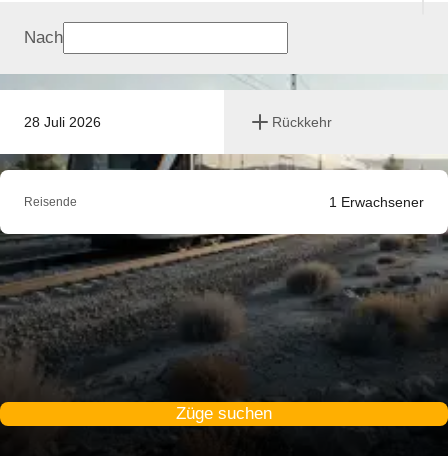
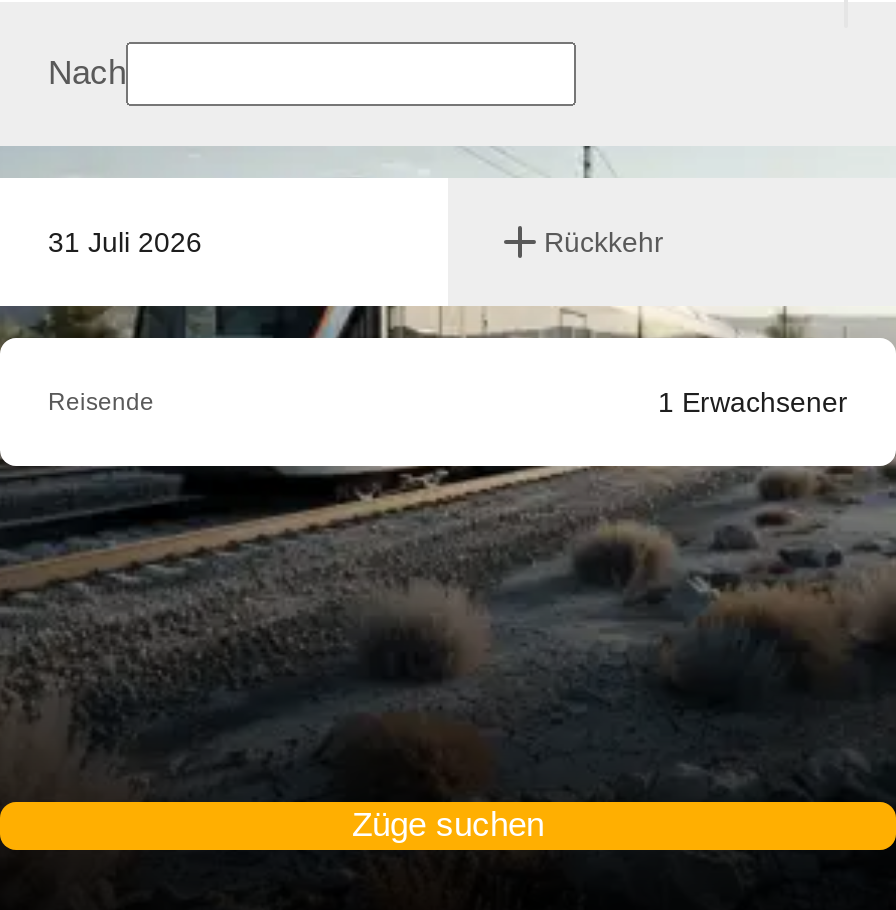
- 28 Juli 2026
+ 31 Juli 2026
